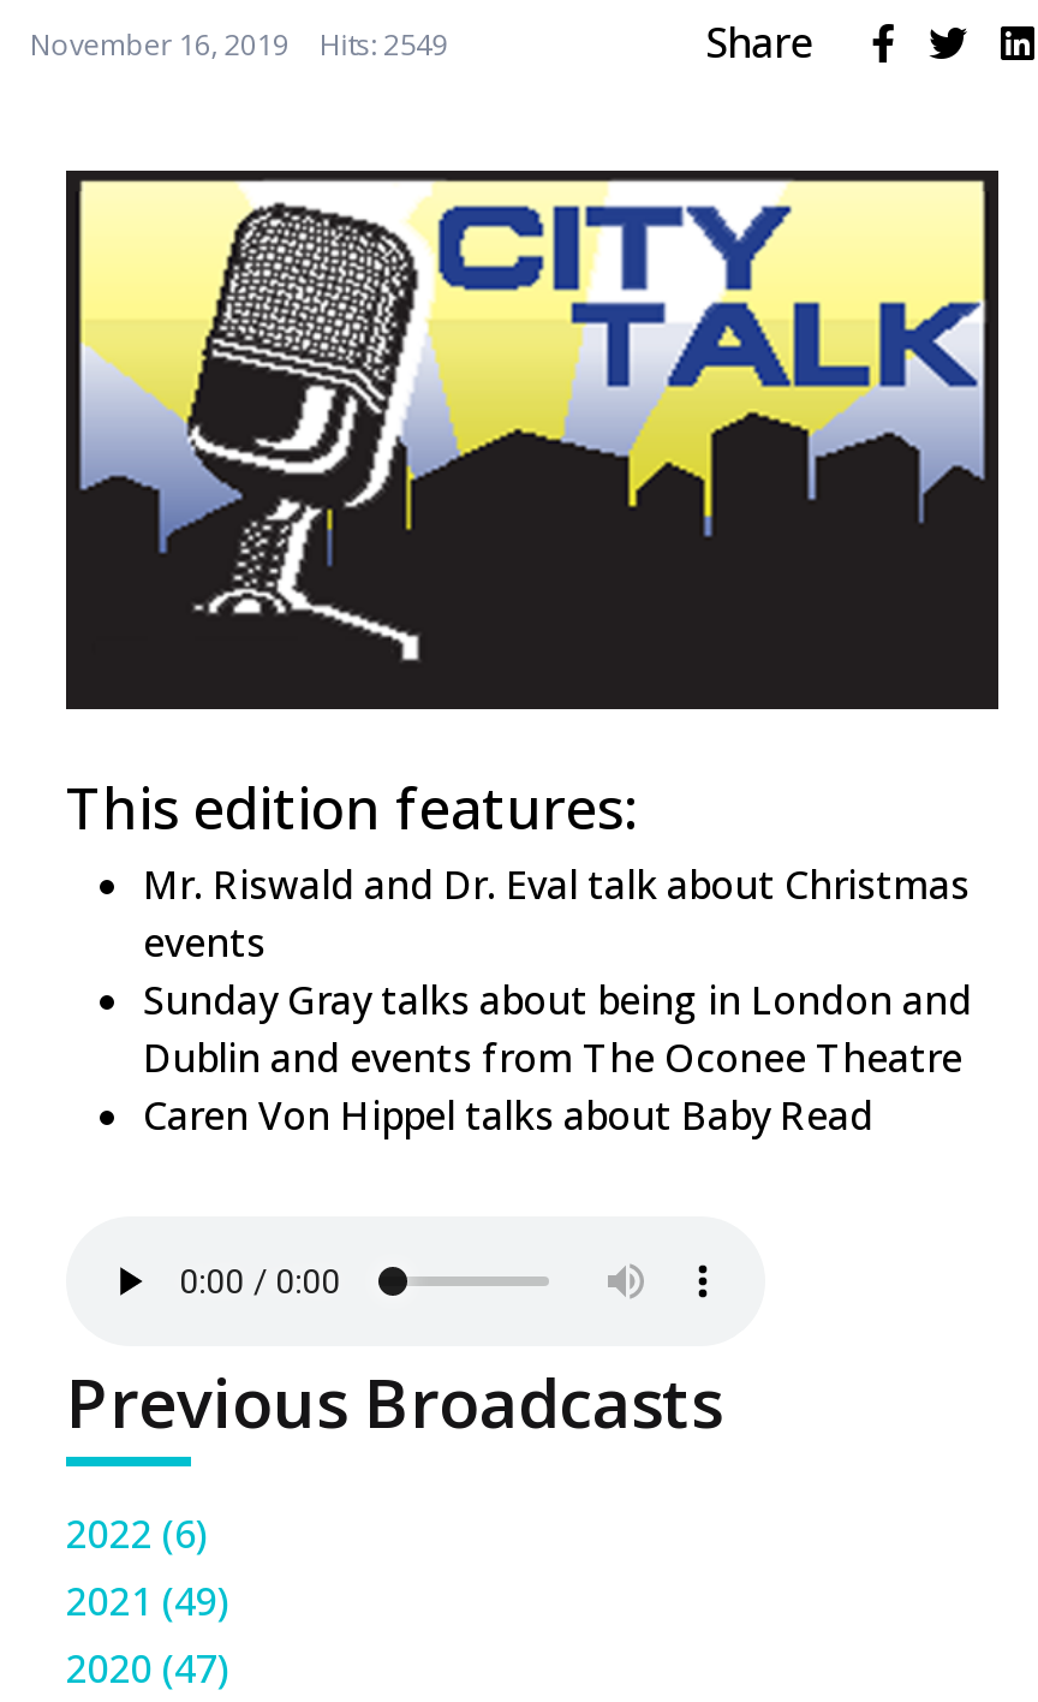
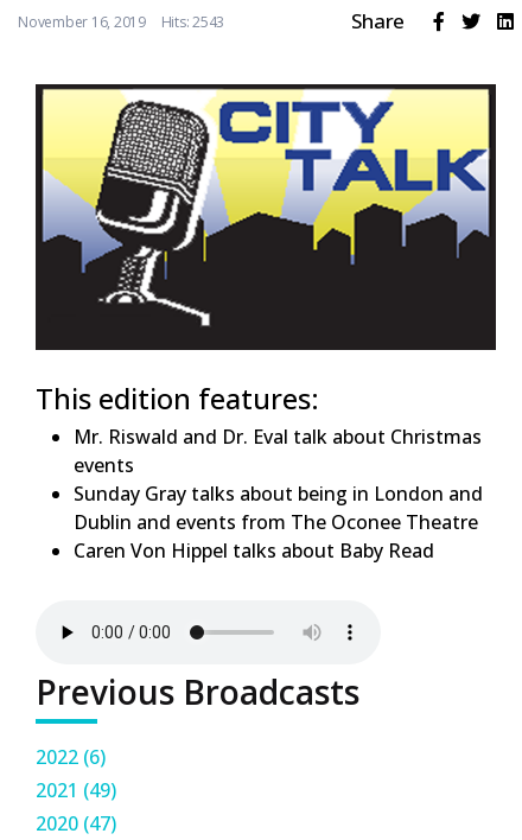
- November 16, 2019 Hits: 2549
+ November 16, 2019 Hits: 2543
